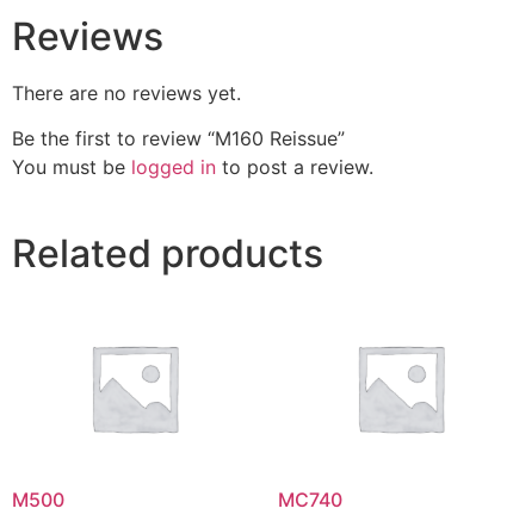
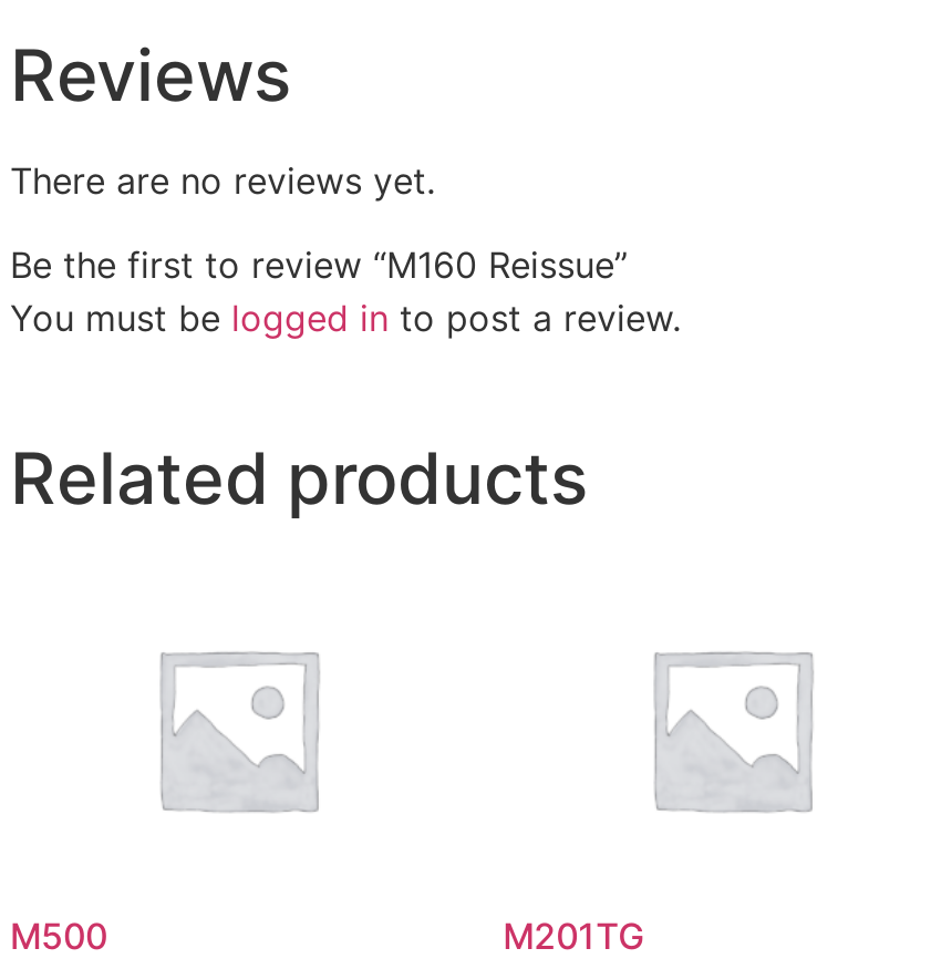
- MC740
+ M201TG
